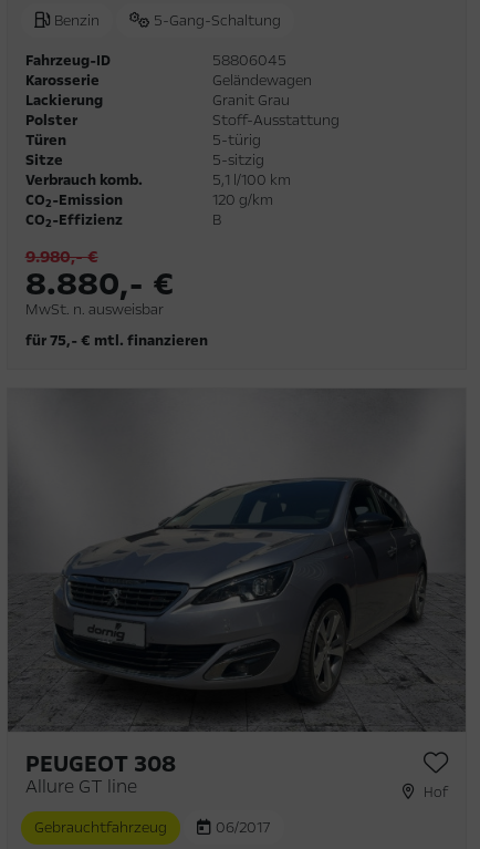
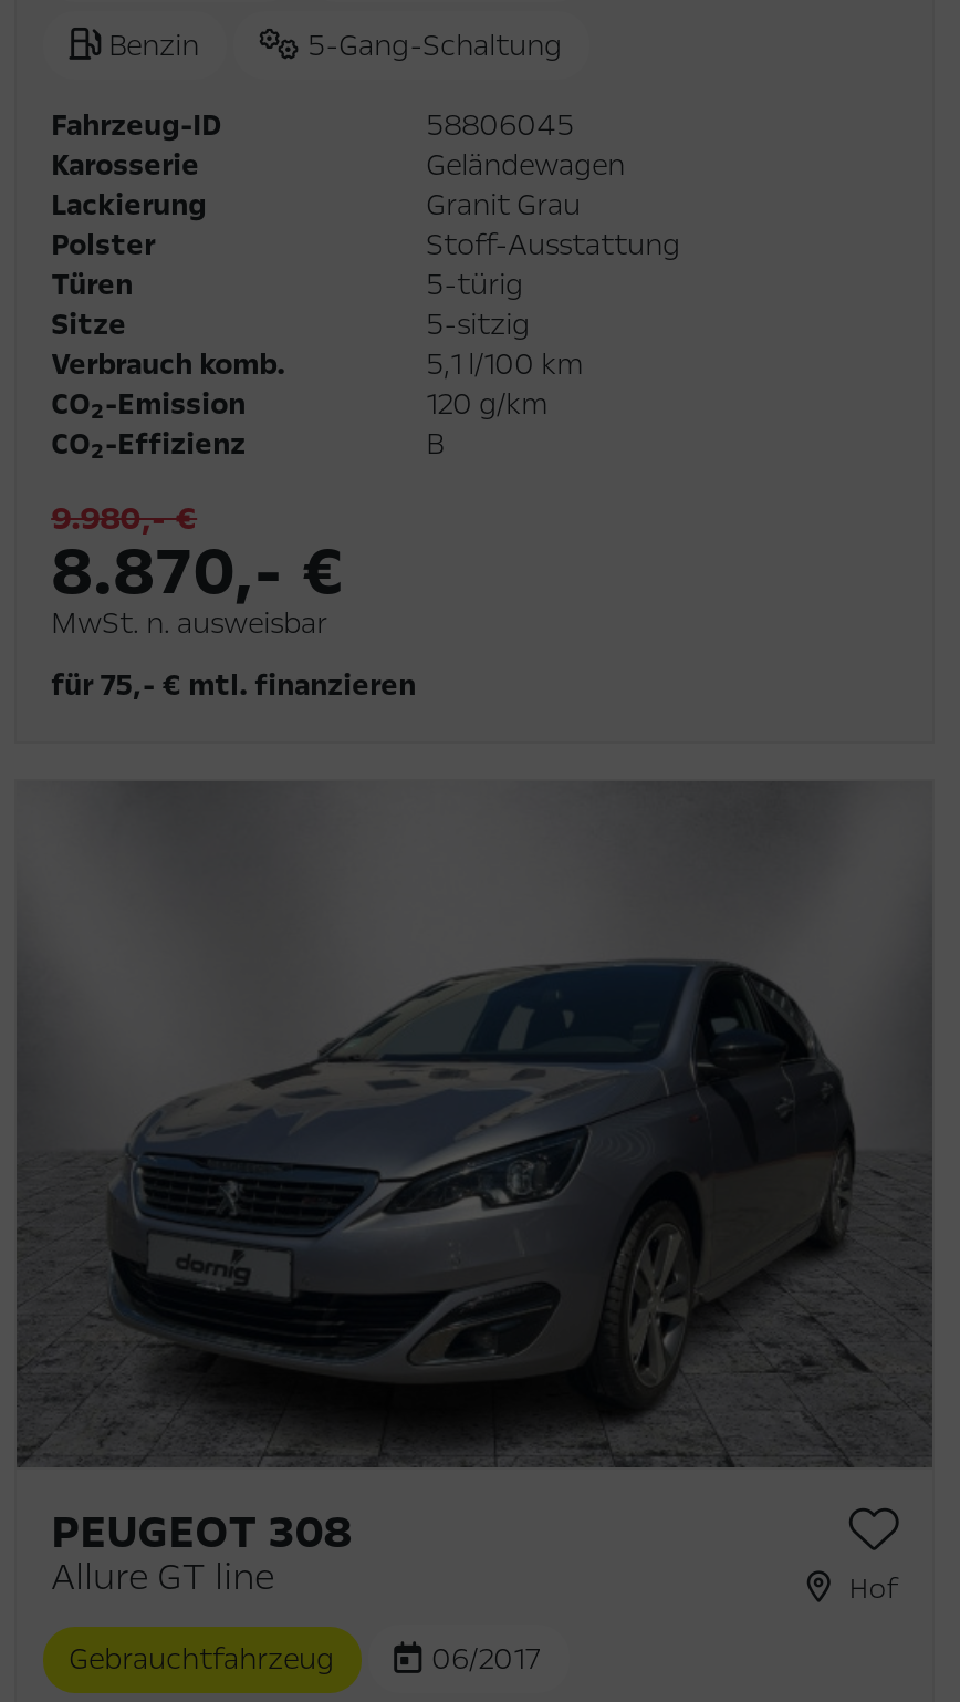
- 8.880,- €
+ 8.870,- €
